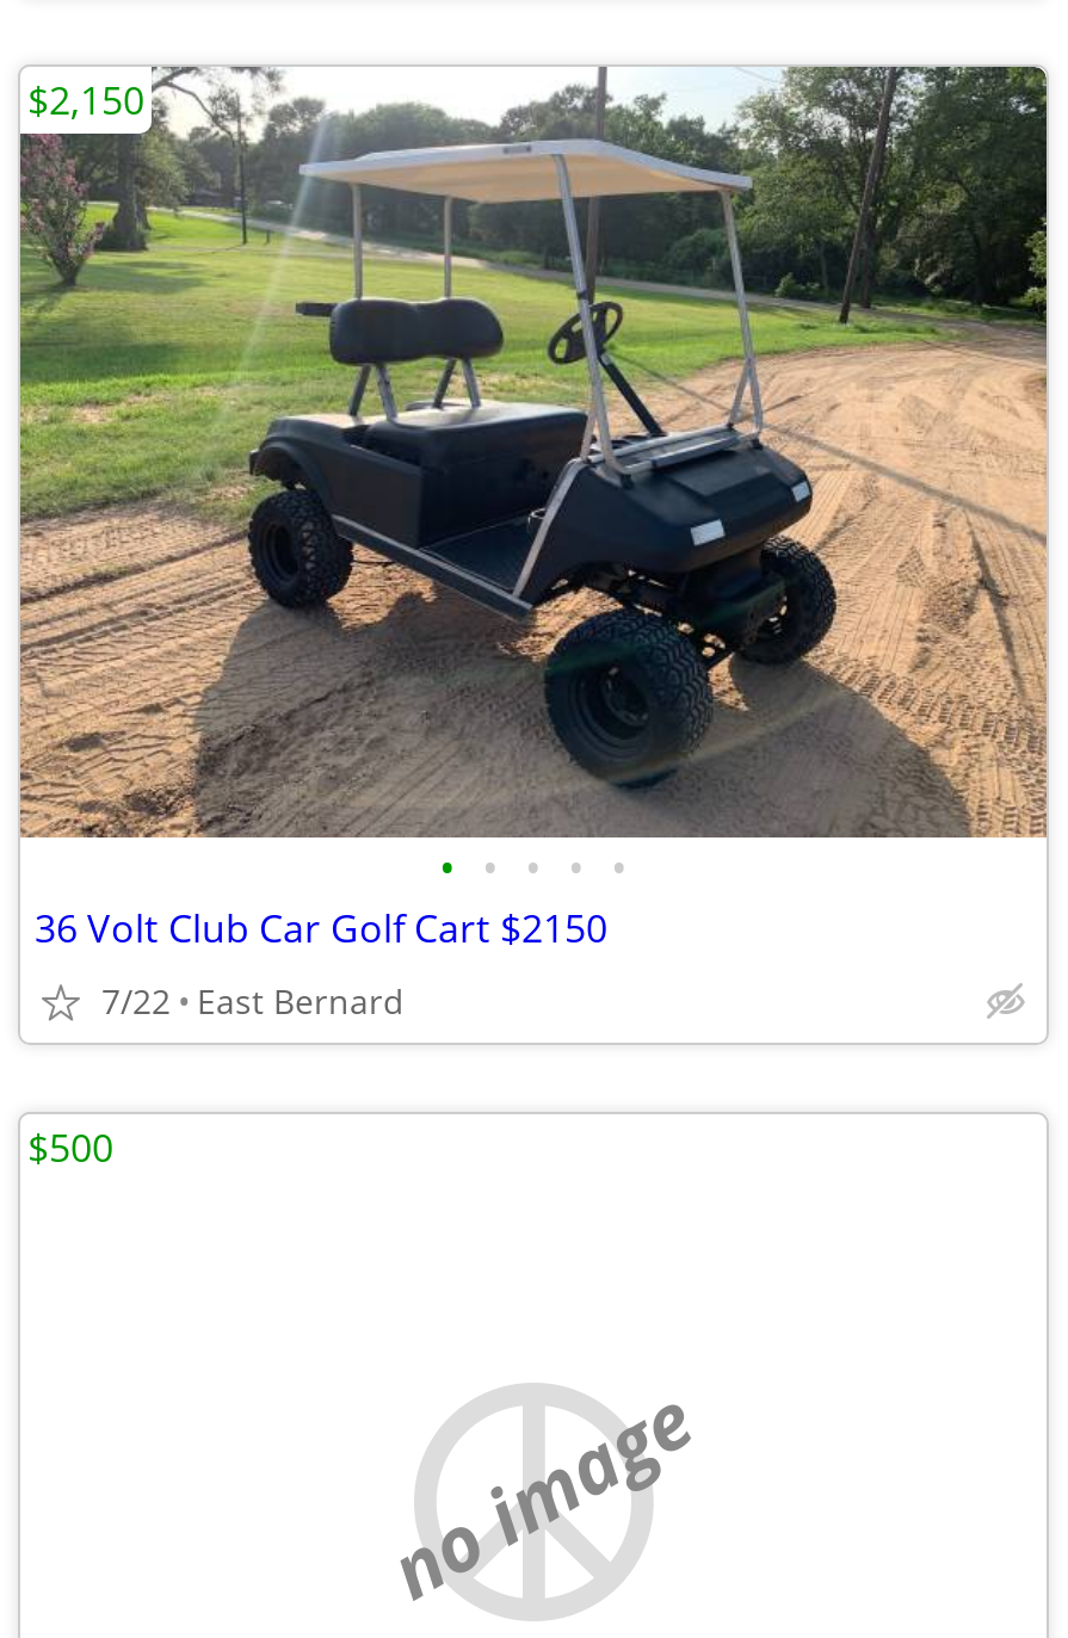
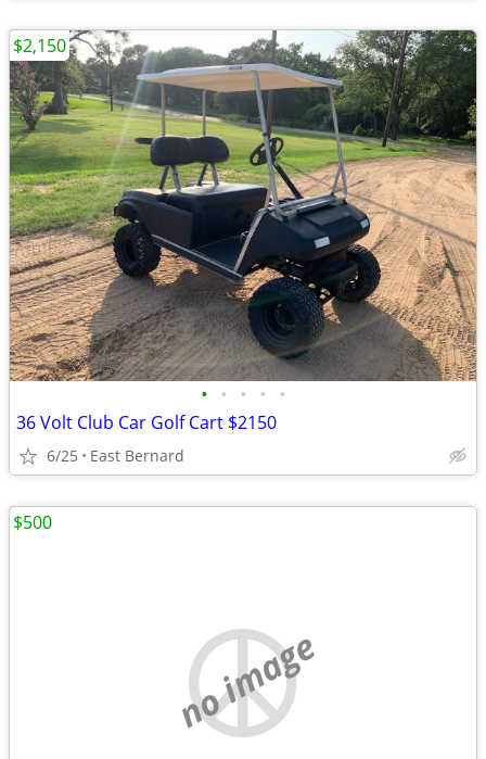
- 7/22 East Bernard
+ 6/25 East Bernard
